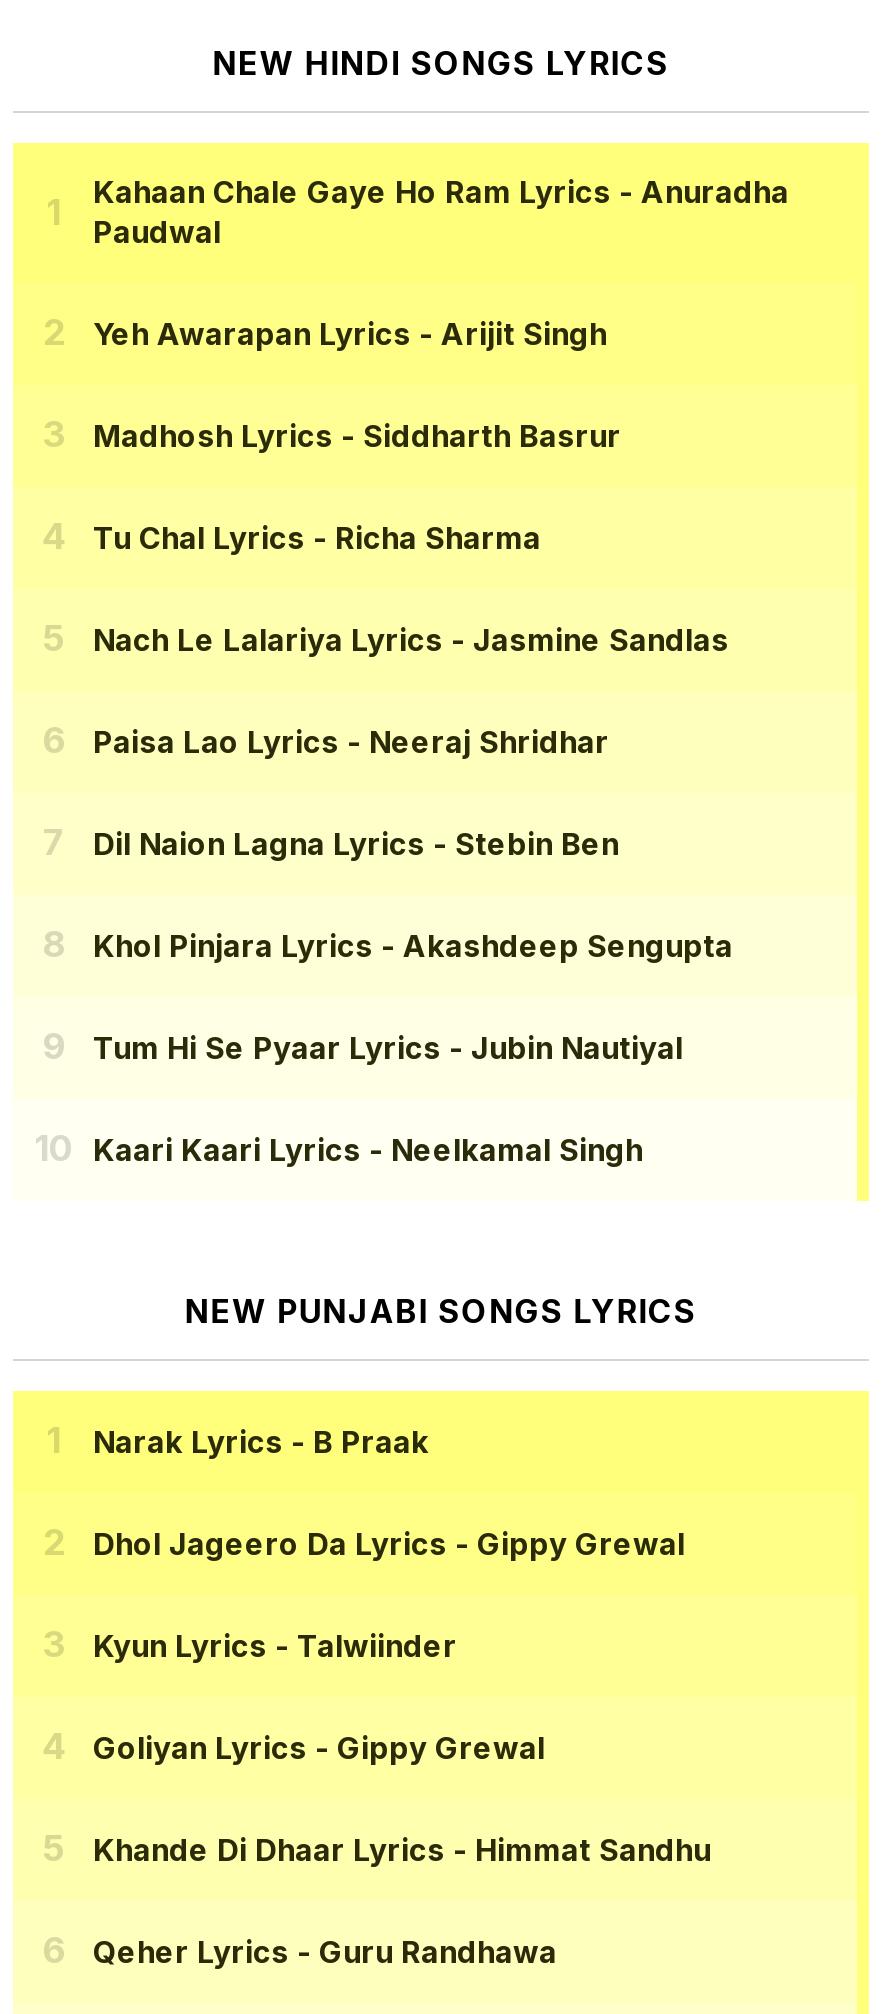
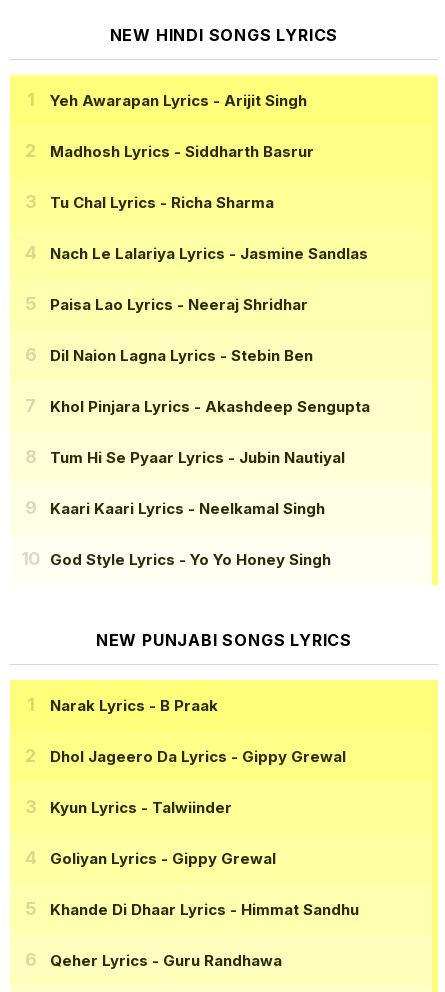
- Kahaan Chale Gaye Ho Ram Lyrics - Anuradha
- Paudwal

moved up: Yeh Awarapan Lyrics - Arijit Singh | Madhosh Lyrics - Siddharth Basrur | Tu Chal Lyrics - Richa Sharma | ... | Tum Hi Se Pyaar Lyrics - Jubin Nautiyal | Kaari Kaari Lyrics - Neelkamal Singh

+ God Style Lyrics - Yo Yo Honey Singh
